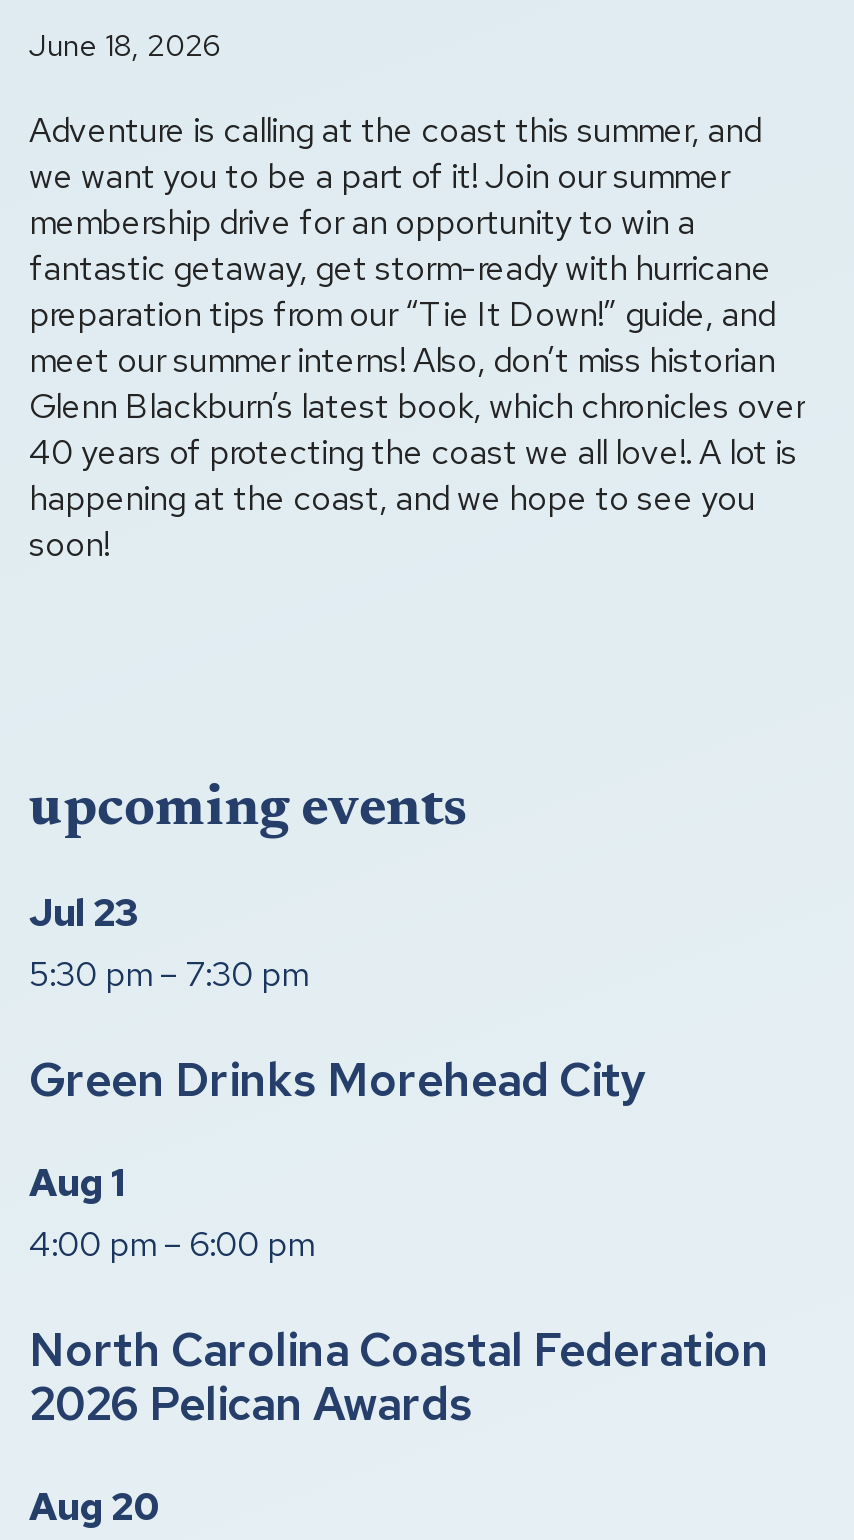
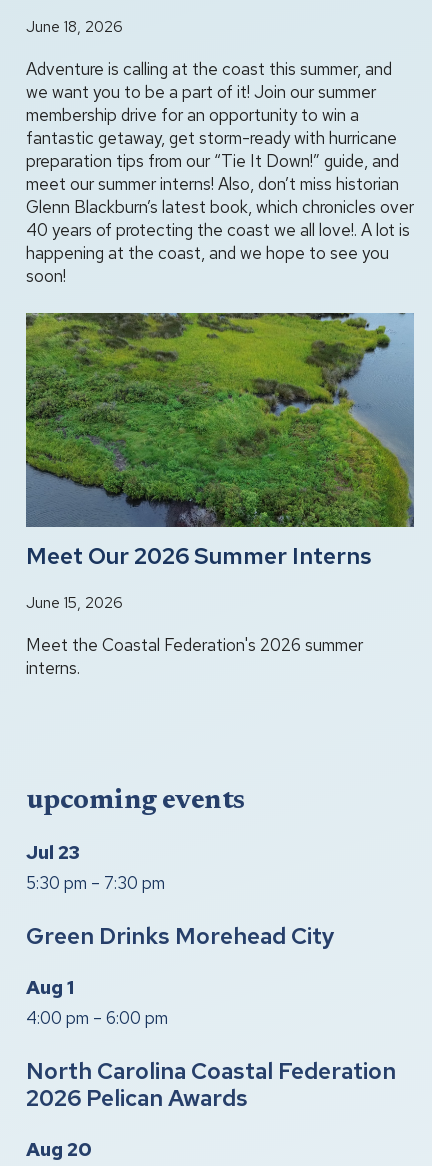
+ [image]
+ Meet Our 2026 Summer Interns
+ June 15, 2026
+ Meet the Coastal Federation's 2026 summer
+ interns.
